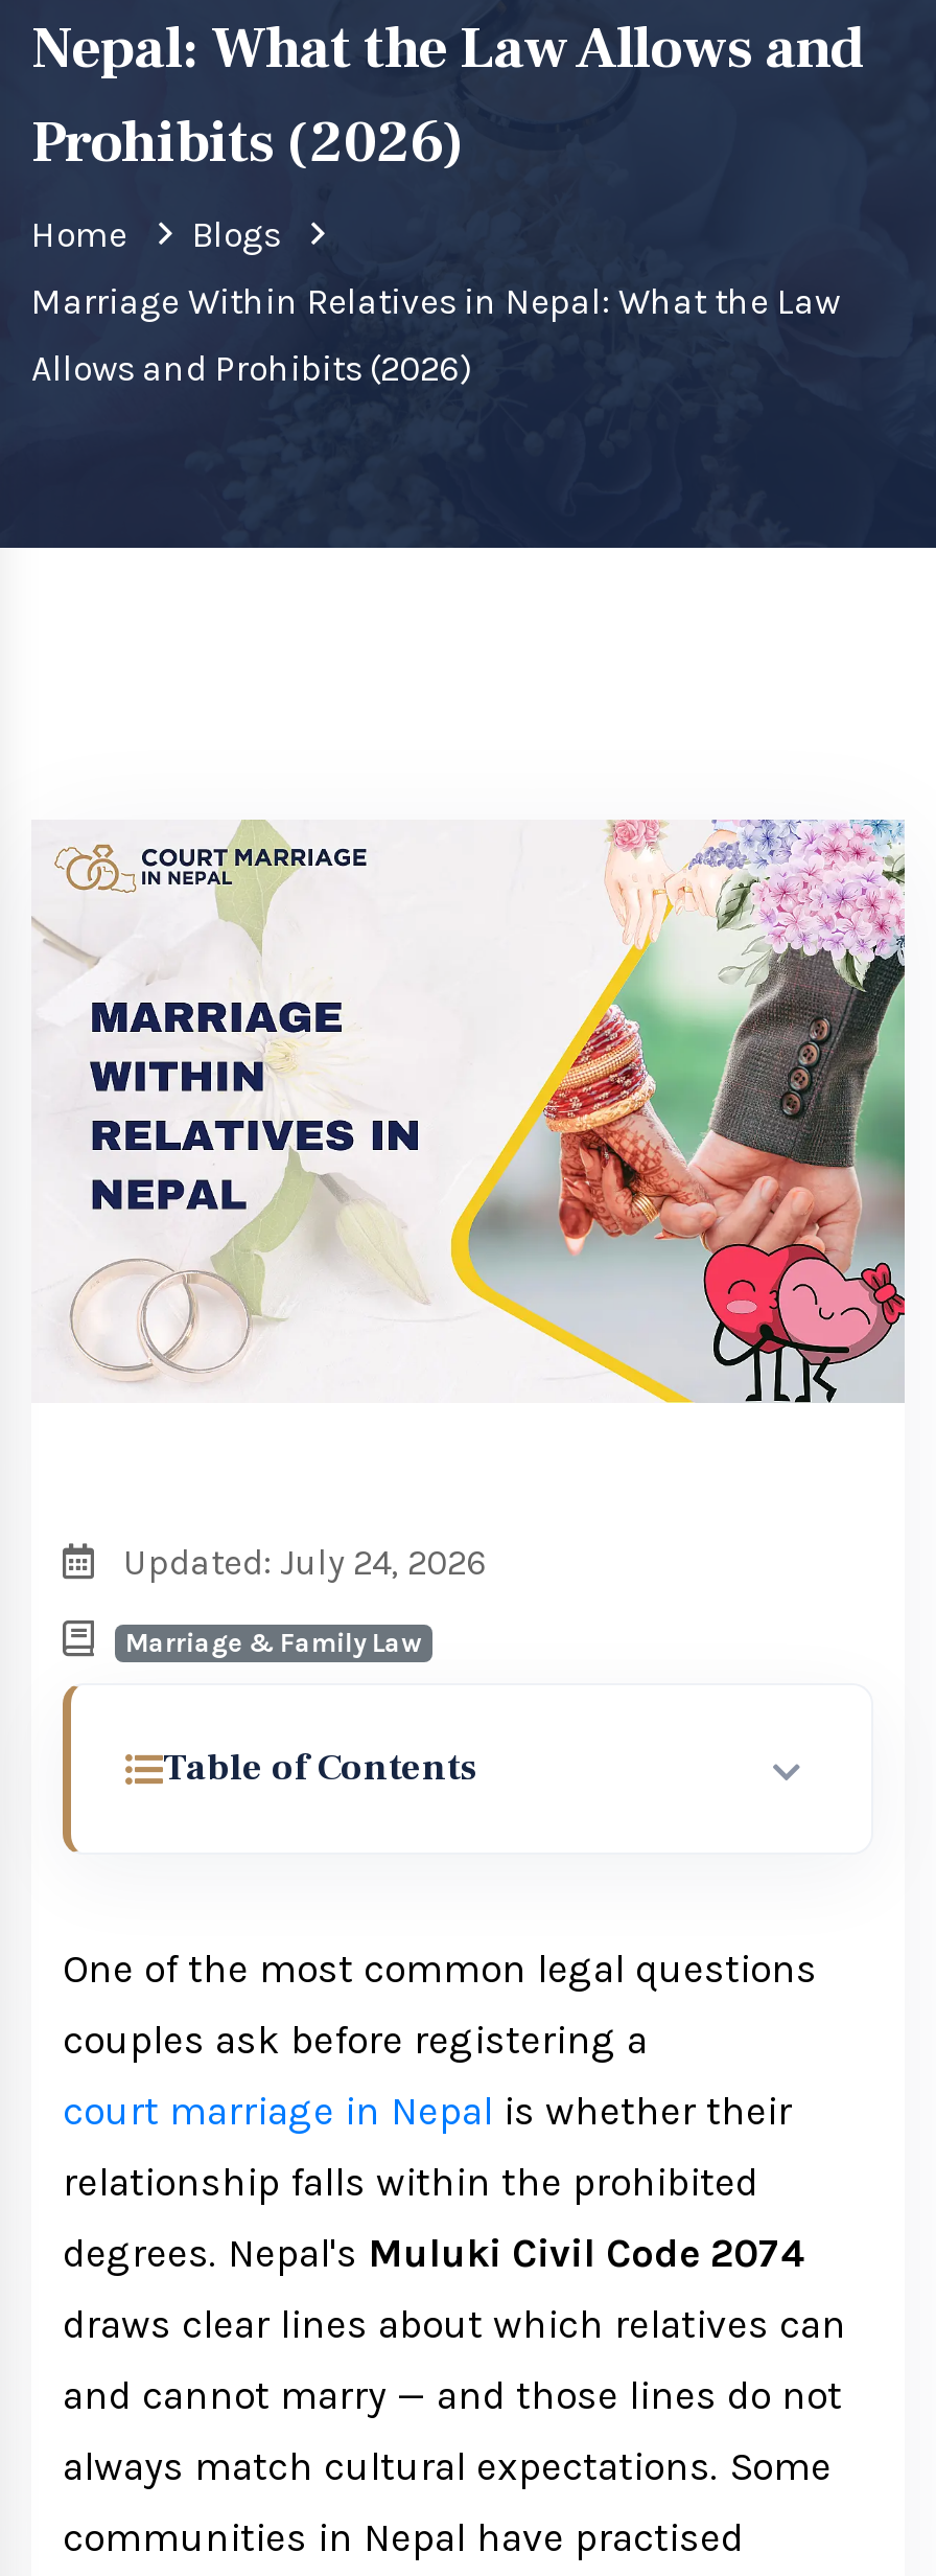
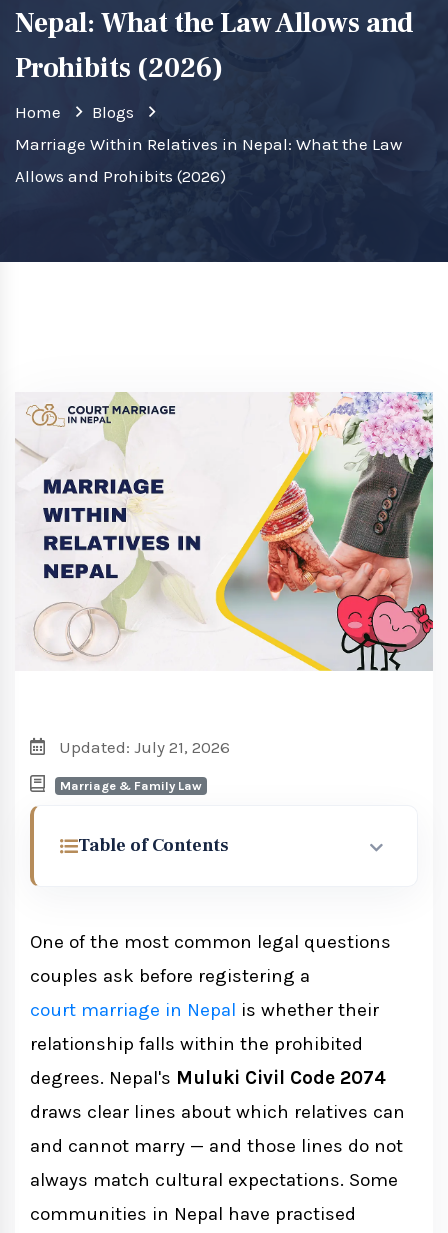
- Updated: July 24, 2026
+ Updated: July 21, 2026
